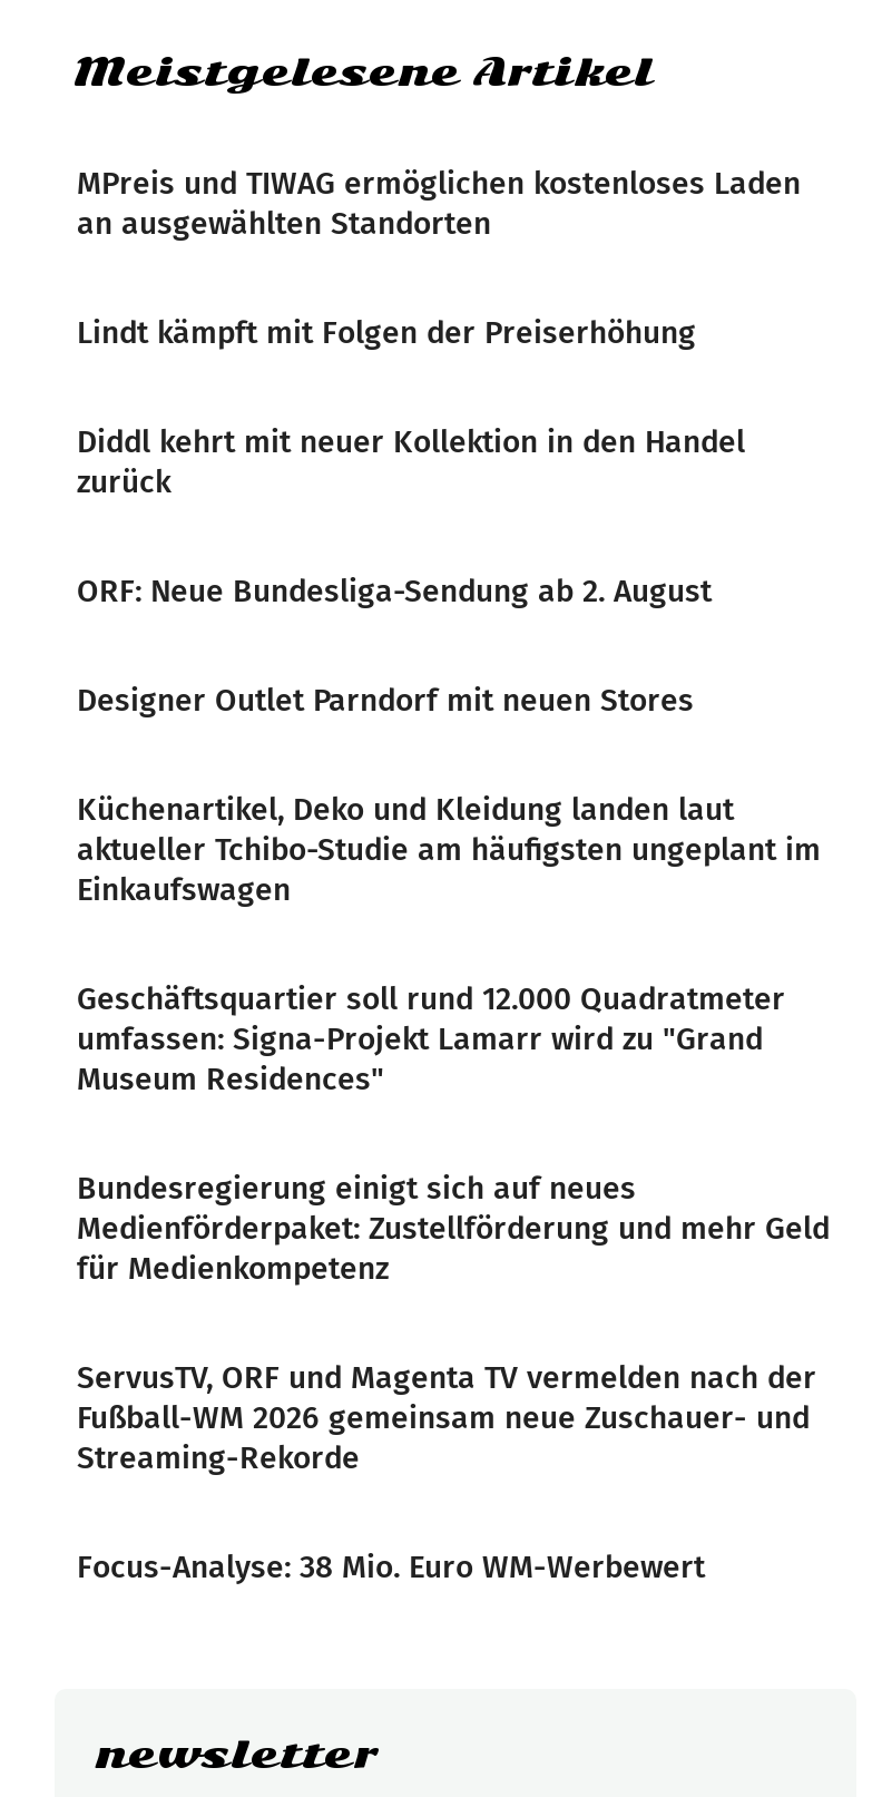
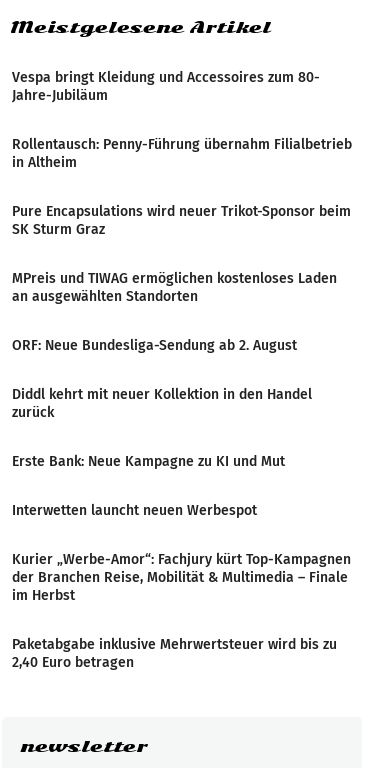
+ Vespa bringt Kleidung und Accessoires zum 80-
+ Jahre-Jubiläum
+ Rollentausch: Penny-Führung übernahm Filialbetrieb
+ in Altheim
+ Pure Encapsulations wird neuer Trikot-Sponsor beim
+ SK Sturm Graz

moved down: MPreis und TIWAG ermöglichen kostenloses Laden | an ausgewählten Standorten

- Lindt kämpft mit Folgen der Preiserhöhung

moved down: Diddl kehrt mit neuer Kollektion in den Handel | zurück

moved up: ORF: Neue Bundesliga-Sendung ab 2. August

- Designer Outlet Parndorf mit neuen Stores
- Küchenartikel, Deko und Kleidung landen laut
- aktueller Tchibo-Studie am häufigsten ungeplant im
- Einkaufswagen
- Geschäftsquartier soll rund 12.000 Quadratmeter
- umfassen: Signa-Projekt Lamarr wird zu "Grand
- Museum Residences"
- Bundesregierung einigt sich auf neues
- Medienförderpaket: Zustellförderung und mehr Geld
- für Medienkompetenz
- ServusTV, ORF und Magenta TV vermelden nach der
- Fußball-WM 2026 gemeinsam neue Zuschauer- und
- Streaming-Rekorde
- Focus-Analyse: 38 Mio. Euro WM-Werbewert
+ Erste Bank: Neue Kampagne zu KI und Mut
+ Interwetten launcht neuen Werbespot
+ Kurier „Werbe-Amor“: Fachjury kürt Top-Kampagnen
+ der Branchen Reise, Mobilität & Multimedia – Finale
+ im Herbst
+ Paketabgabe inklusive Mehrwertsteuer wird bis zu
+ 2,40 Euro betragen
